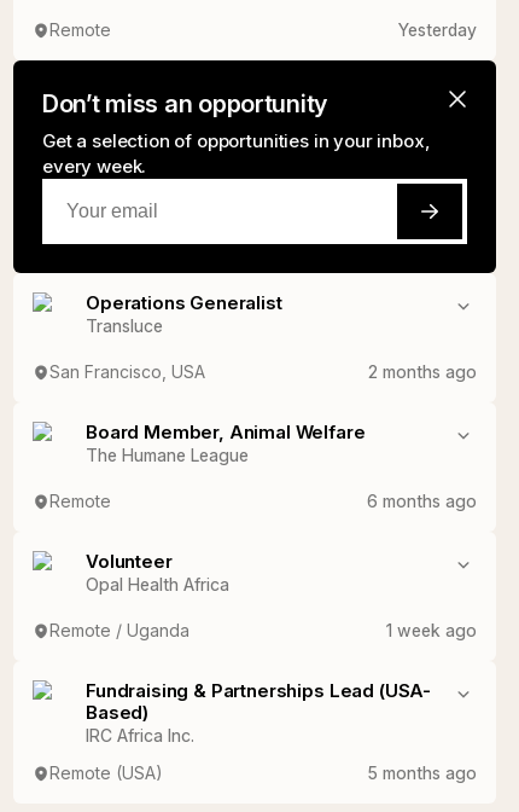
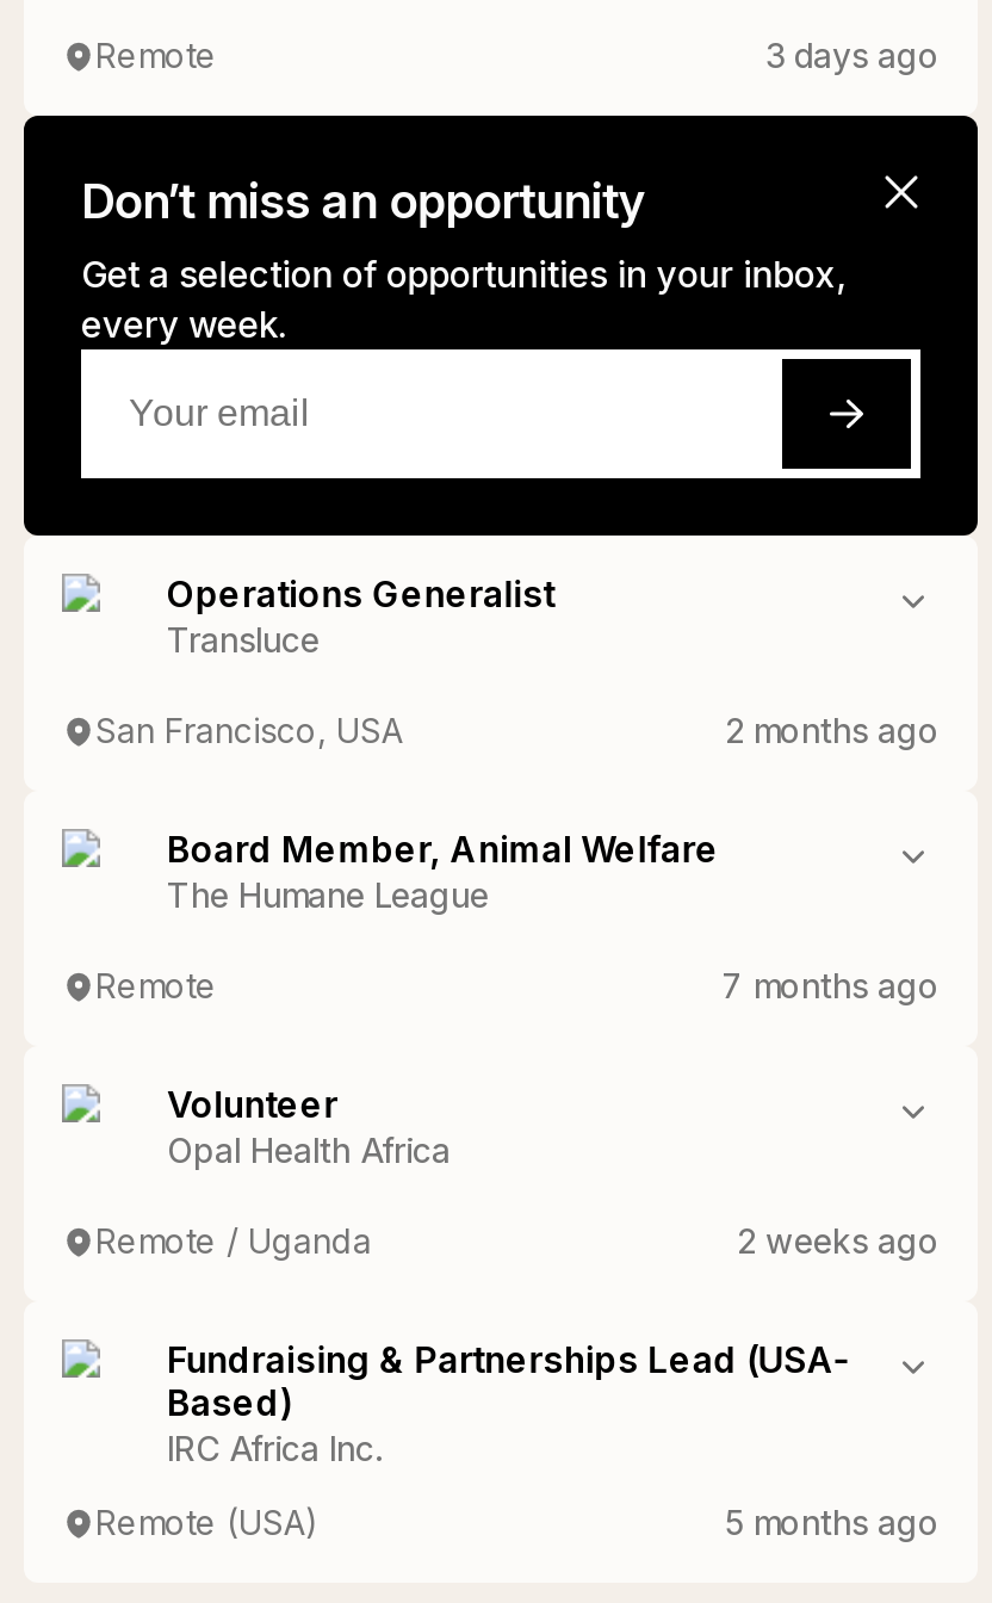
- Yesterday
+ 3 days ago

- 6 months ago
+ 7 months ago

- 1 week ago
+ 2 weeks ago
